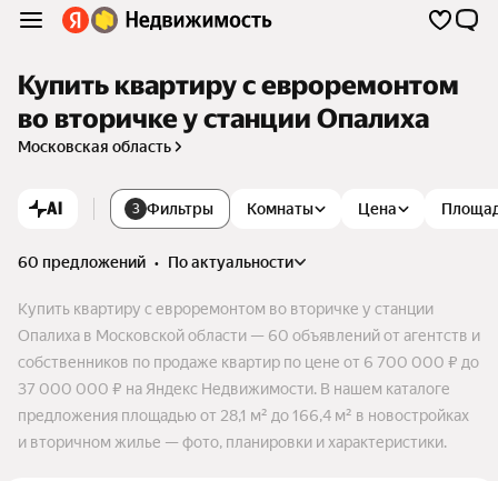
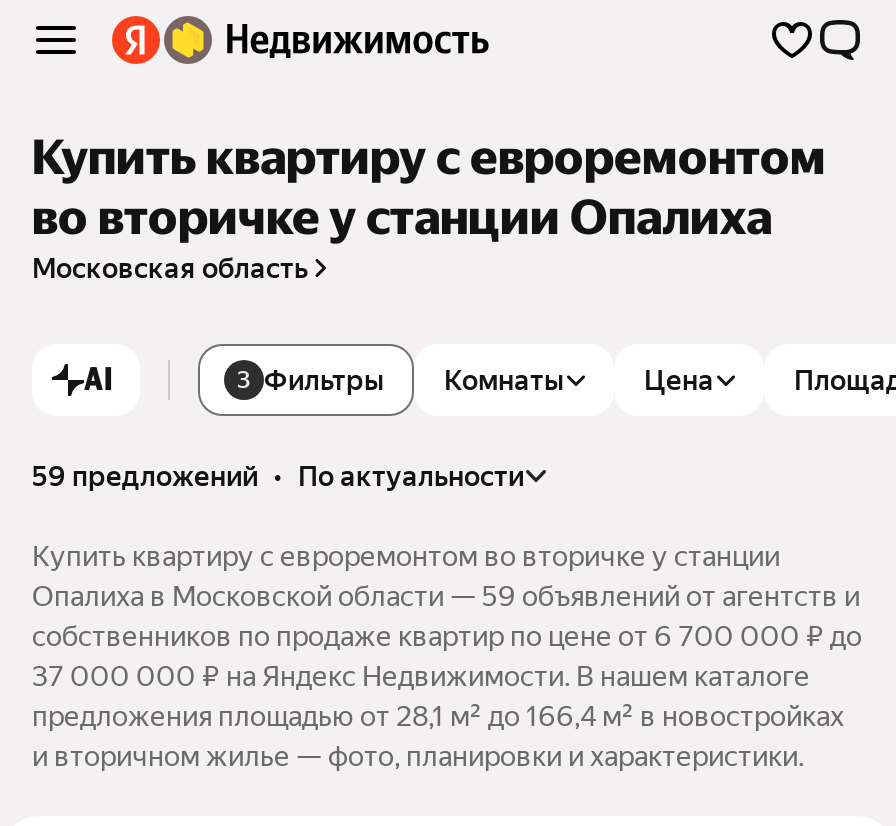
- 60 предложений • по актуальности
+ 59 предложений • по актуальности

- Опалиха в Московской области — 60 объявлений от агентств и
+ Опалиха в Московской области — 59 объявлений от агентств и
